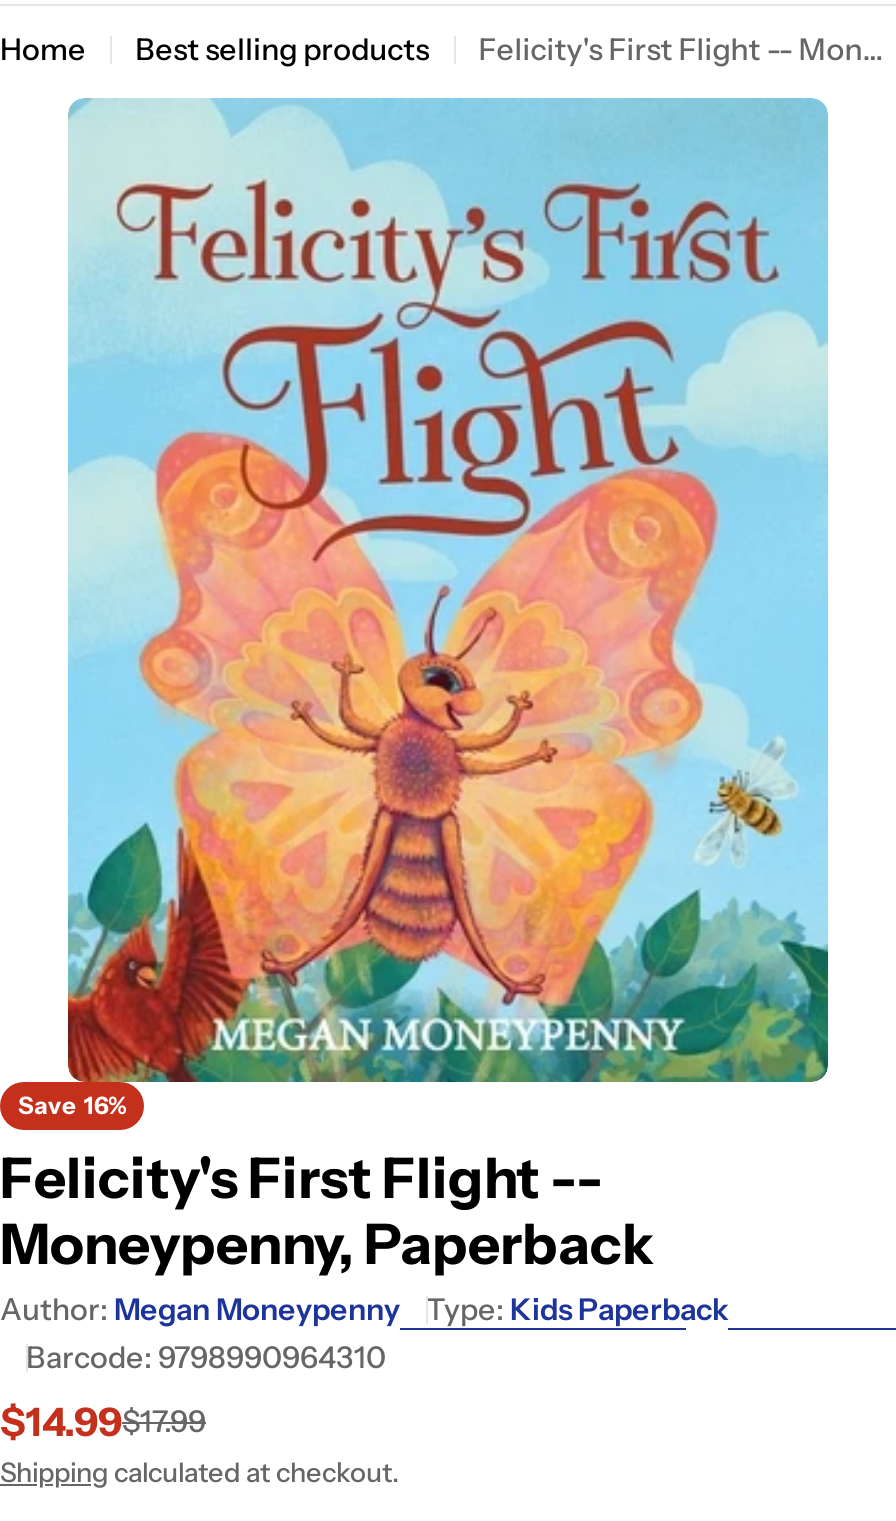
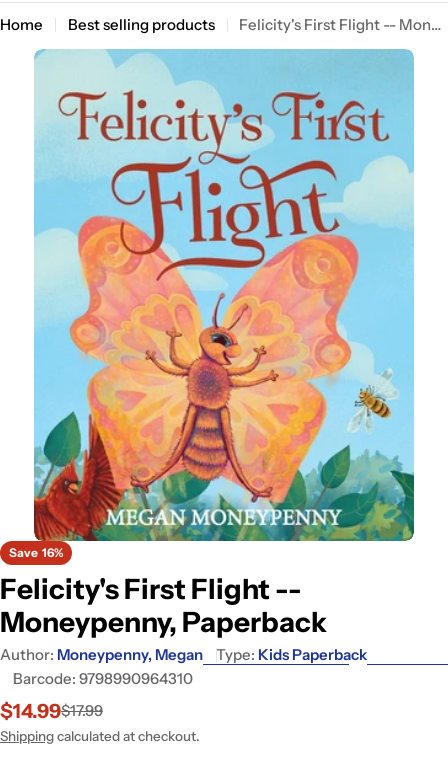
- Author: Megan Moneypenny
+ Author: Moneypenny, Megan
